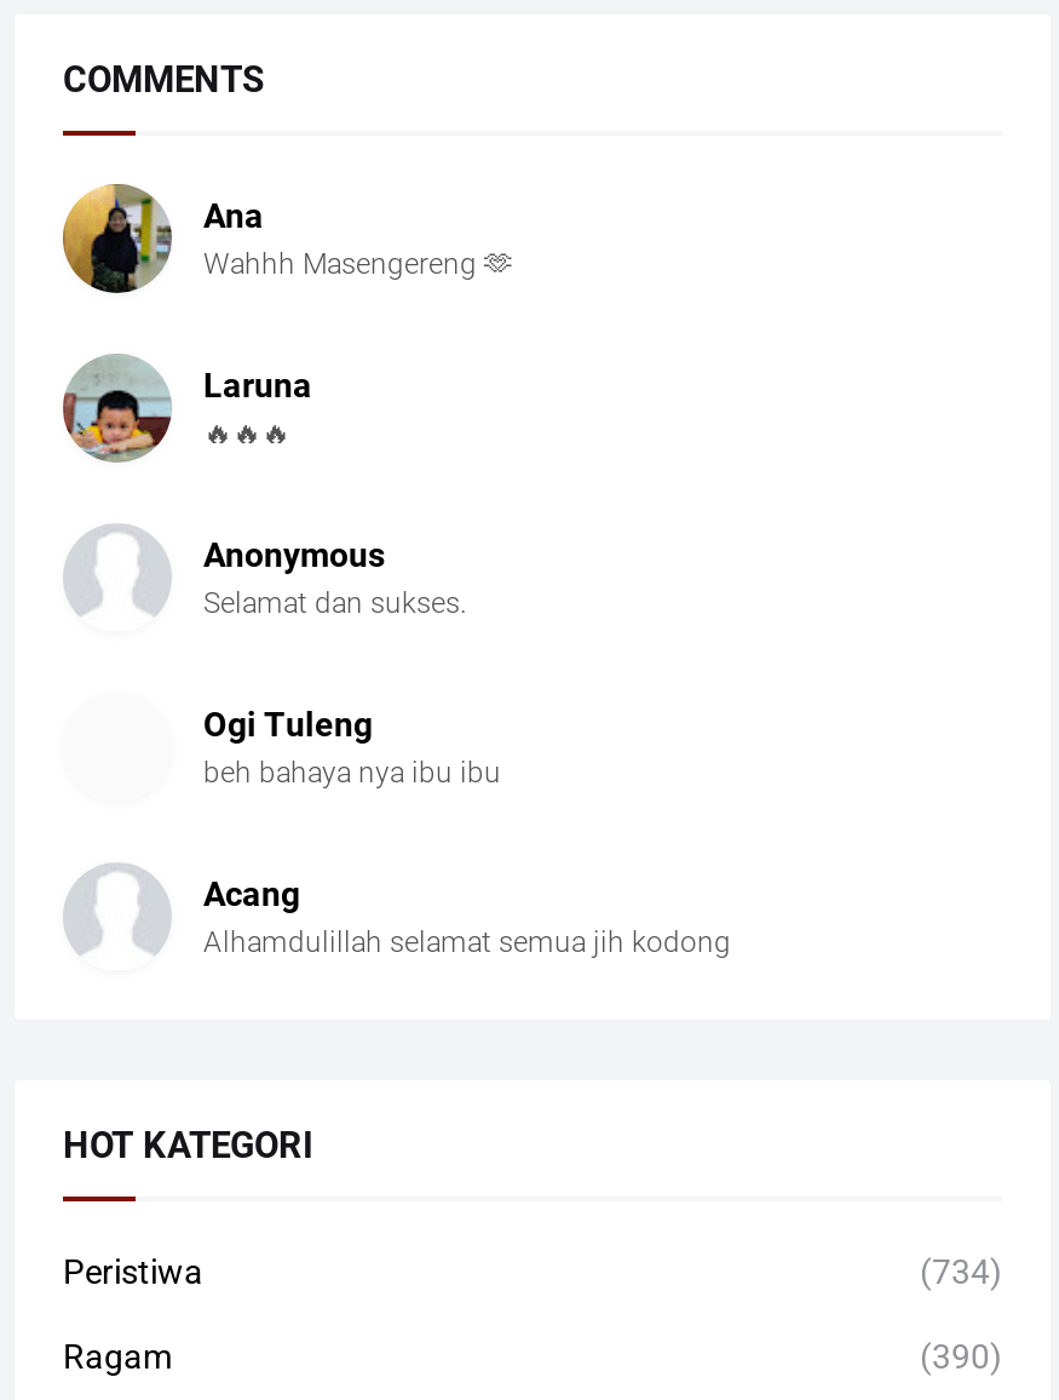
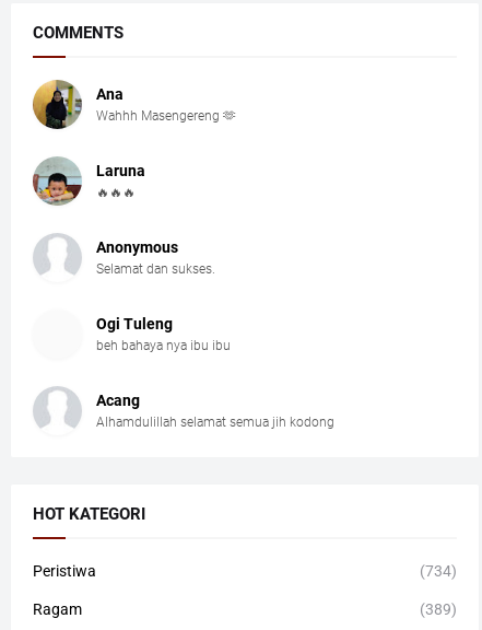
- (390)
+ (389)
